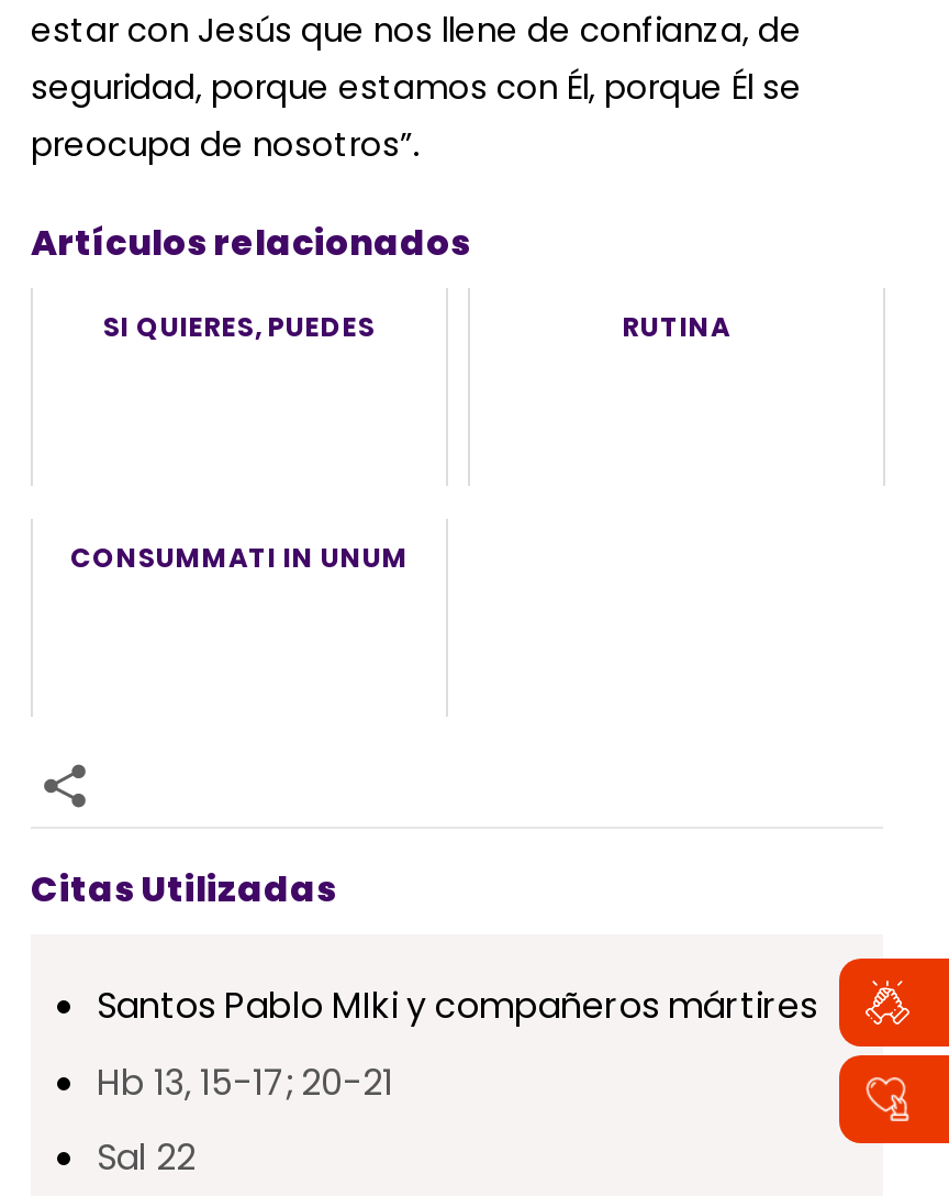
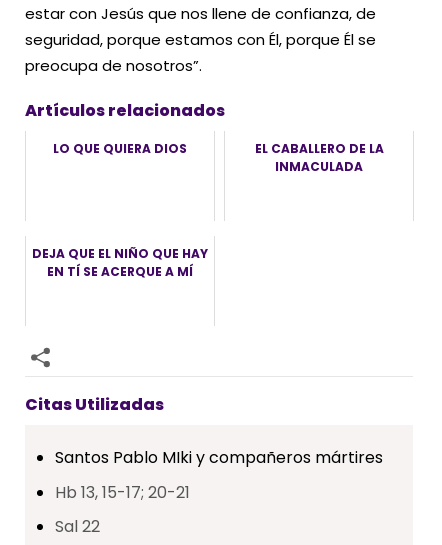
- SI QUIERES, PUEDES
- RUTINA
+ LO QUE QUIERA DIOS
+ EL CABALLERO DE LA
+ INMACULADA

- CONSUMMATI IN UNUM
+ DEJA QUE EL NIÑO QUE HAY
+ EN TÍ SE ACERQUE A MÍ

- [image]
